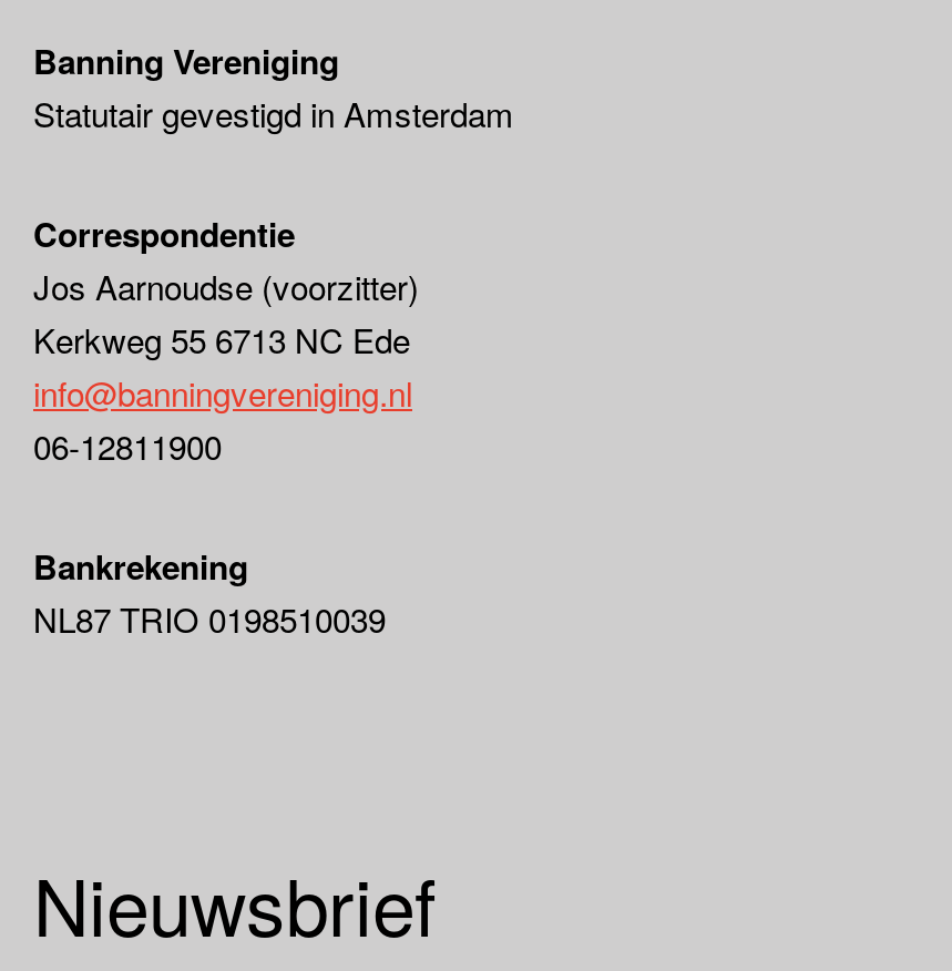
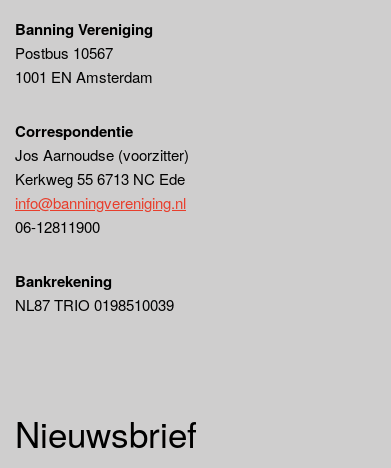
- Statutair gevestigd in Amsterdam
+ Postbus 10567
+ 1001 EN Amsterdam
